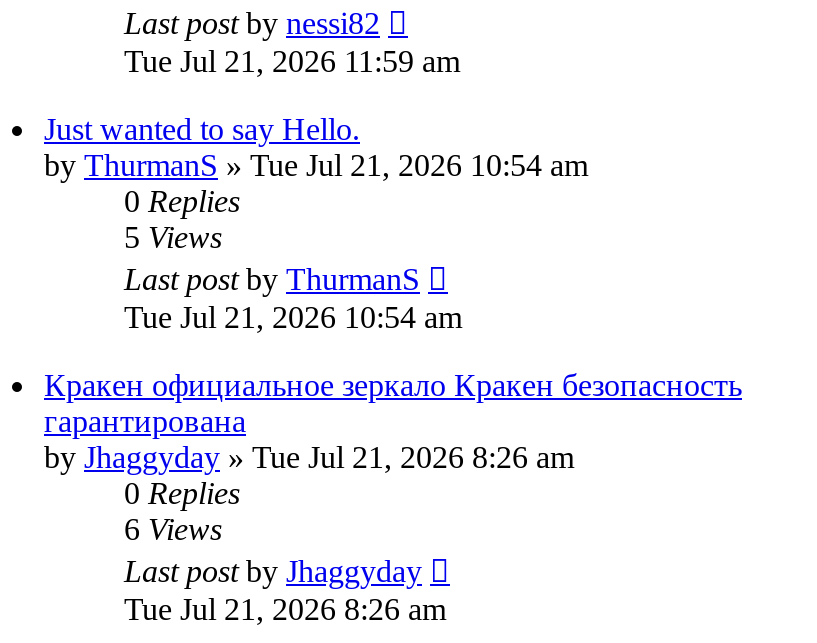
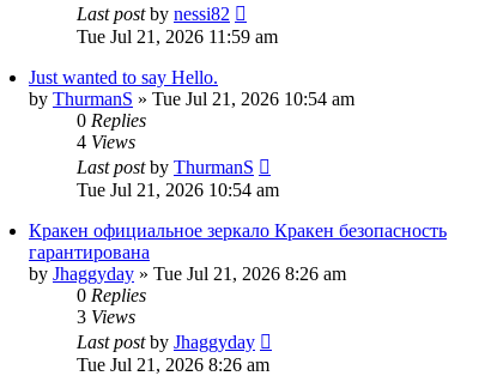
- 5 Views
+ 4 Views

- 6 Views
+ 3 Views
